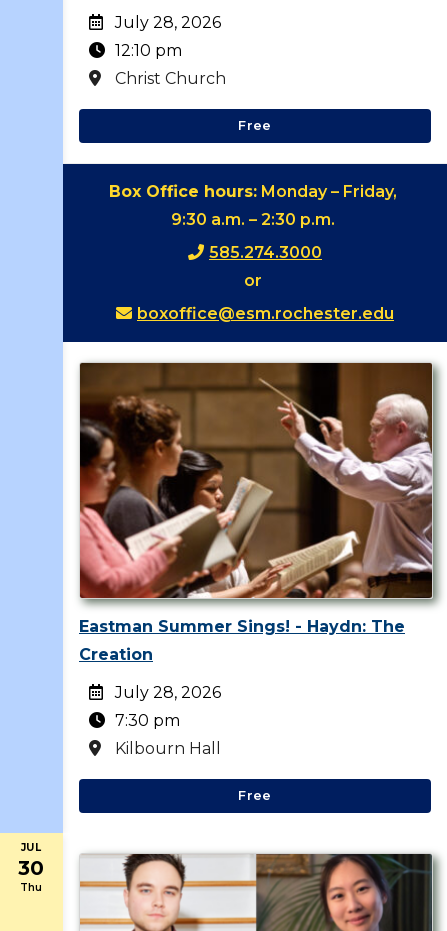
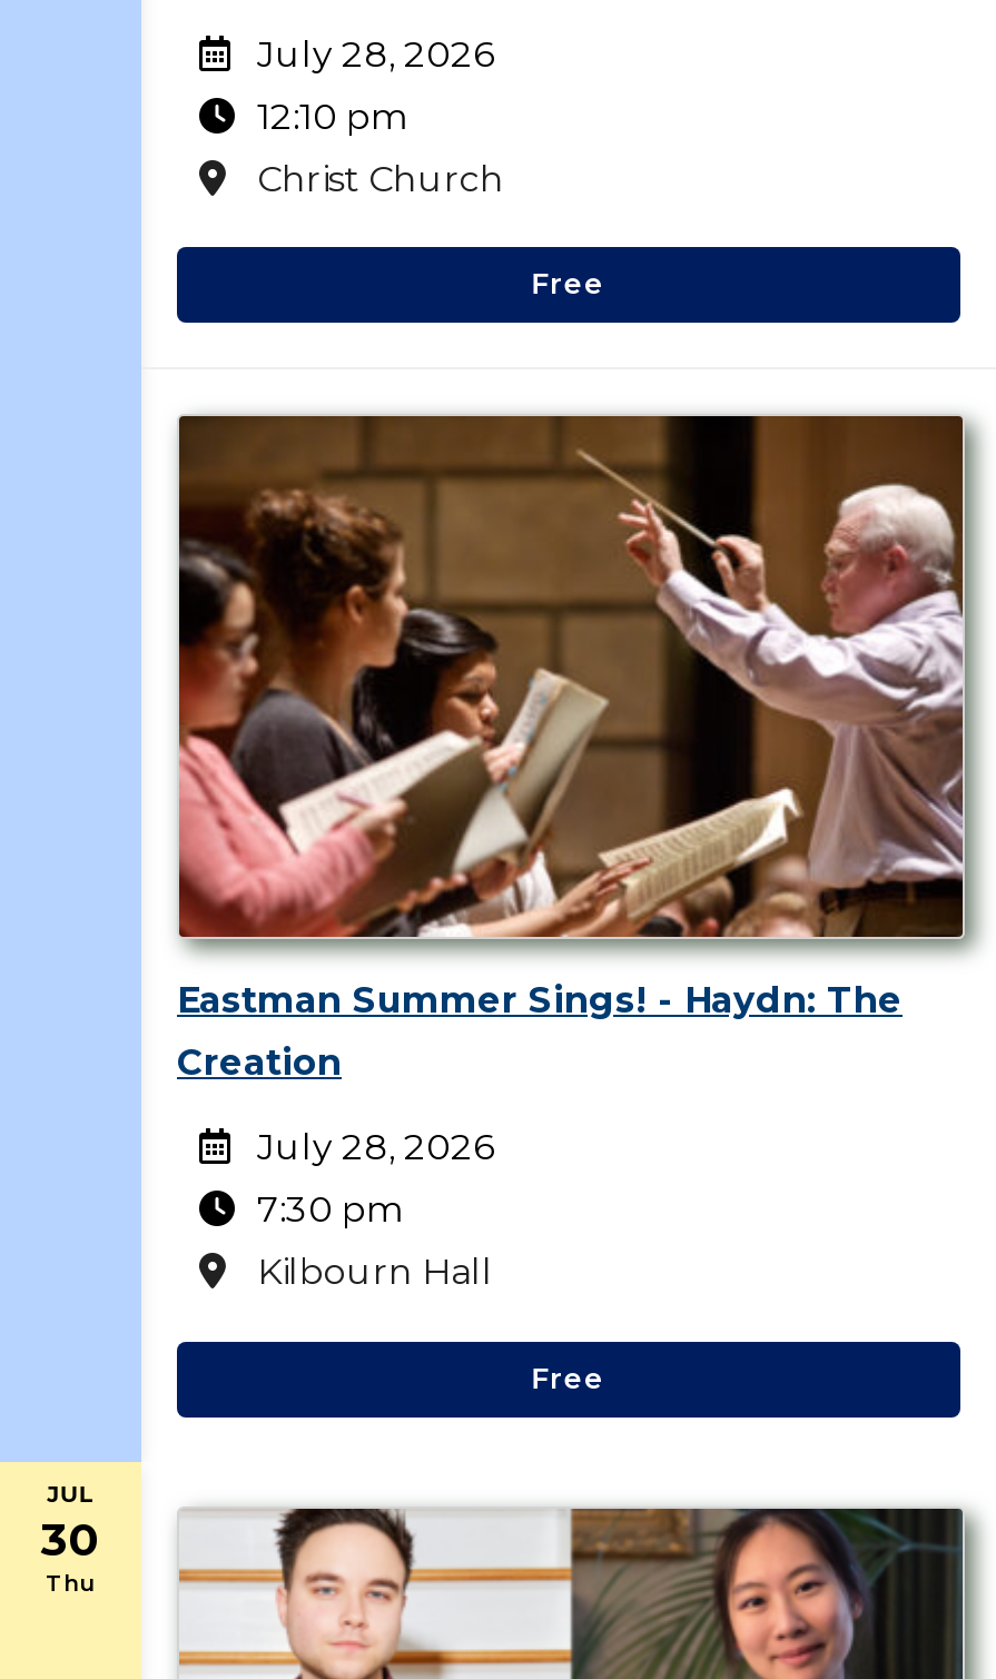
- [image]
- Box Office hours: Monday – Friday,
- 9:30 a.m. – 2:30 p.m.
- 585.274.3000
- or
- boxoffice@esm.rochester.edu
